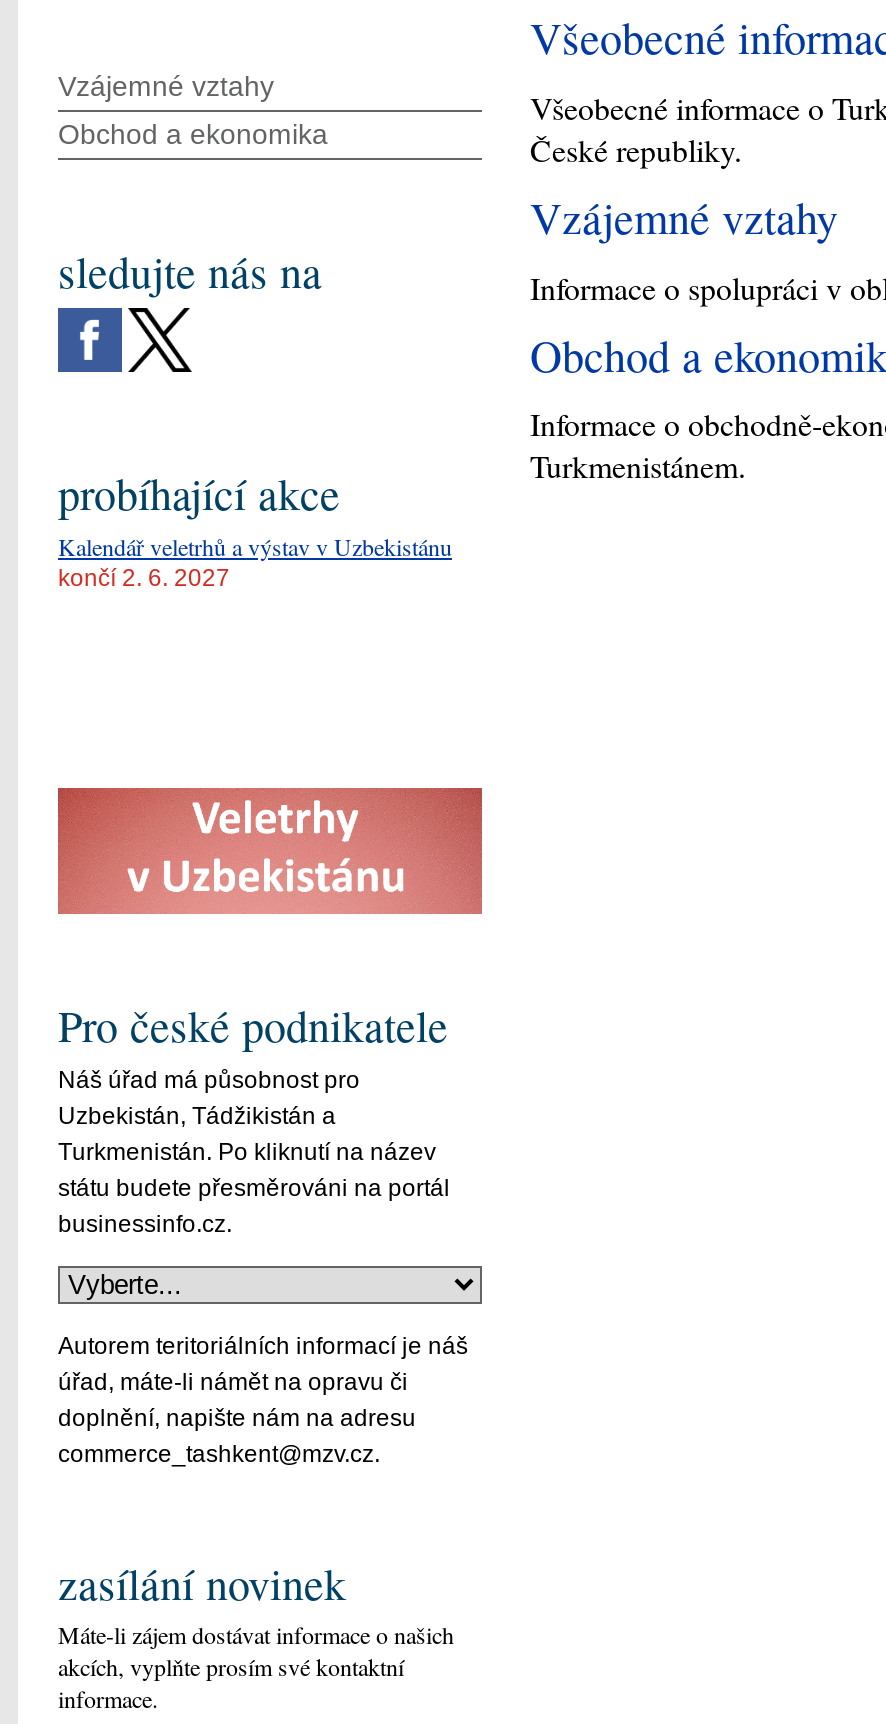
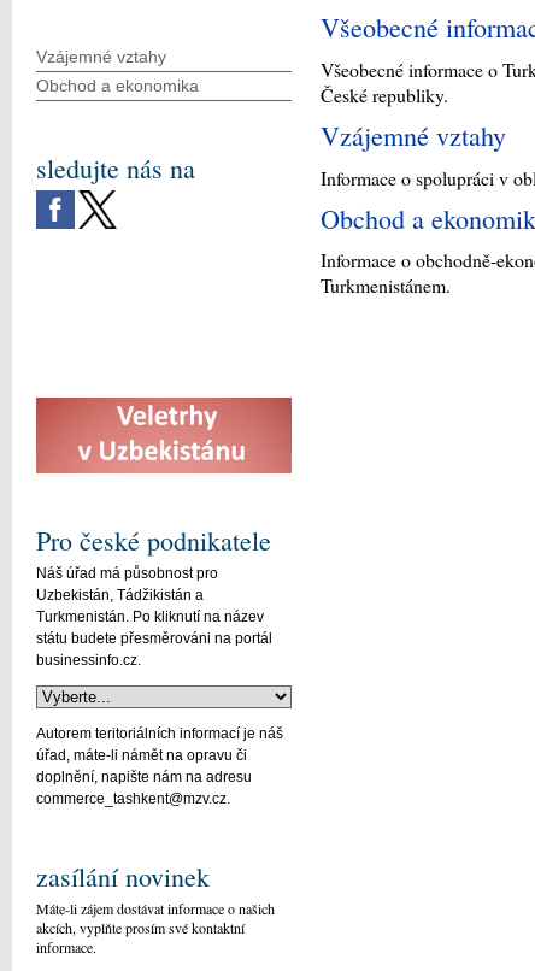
- probíhající akce
- Kalendář veletrhů a výstav v Uzbekistánu
- končí 2. 6. 2027
